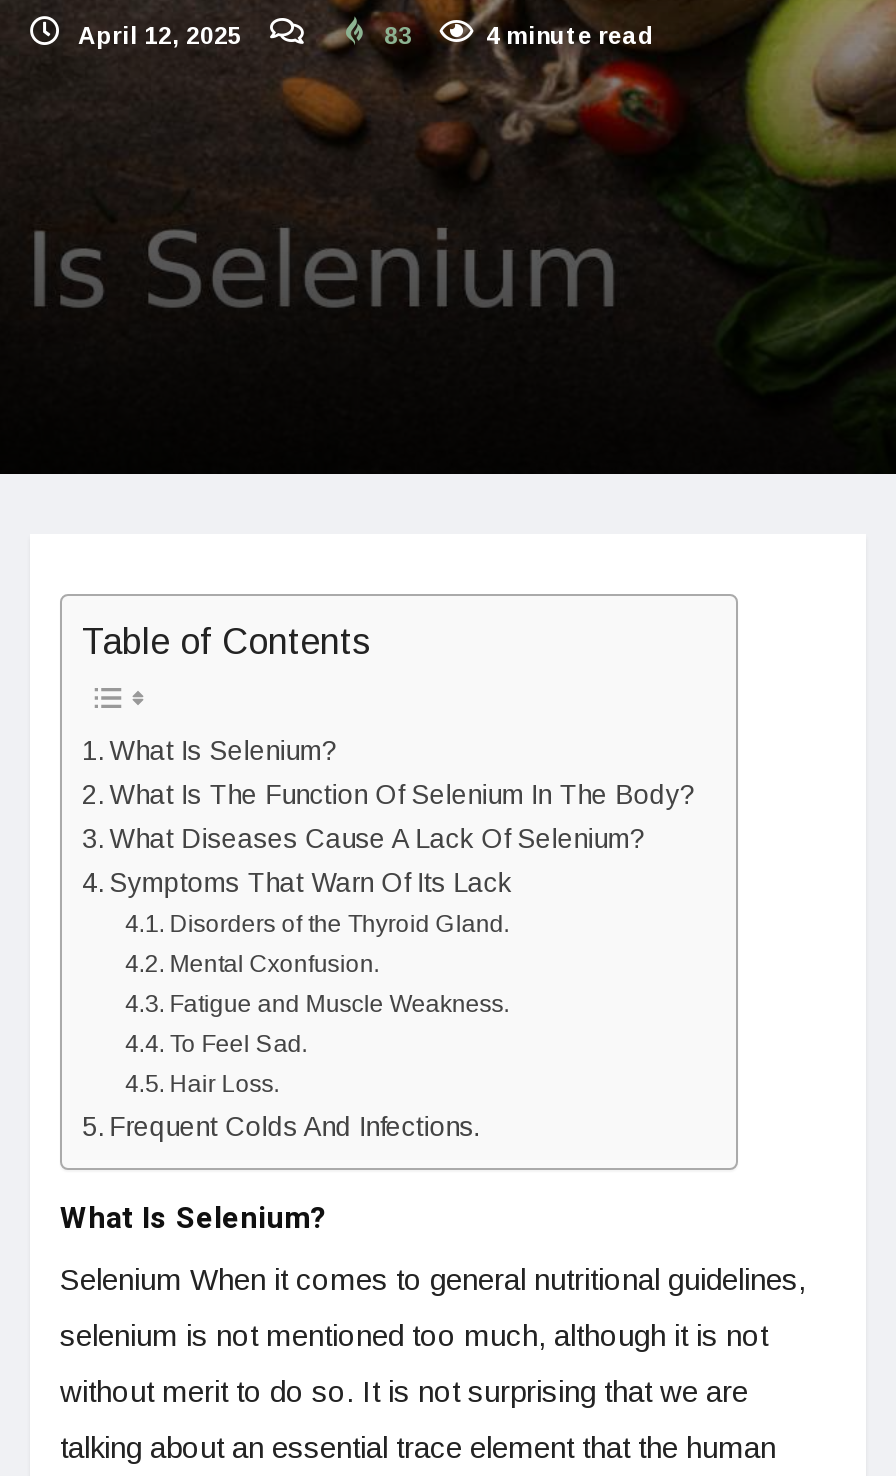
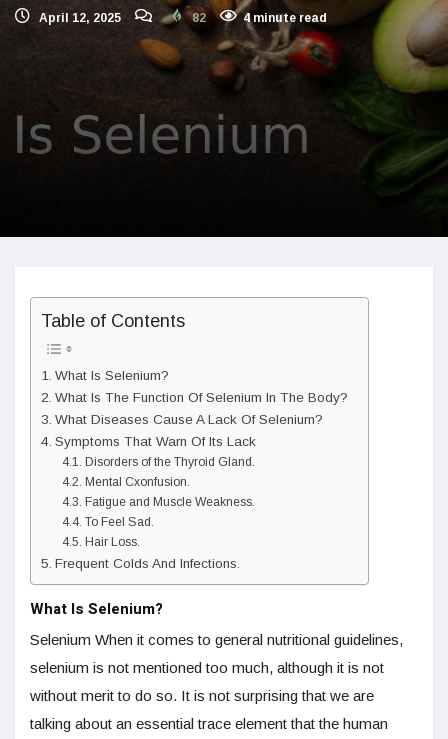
- 83
+ 82
